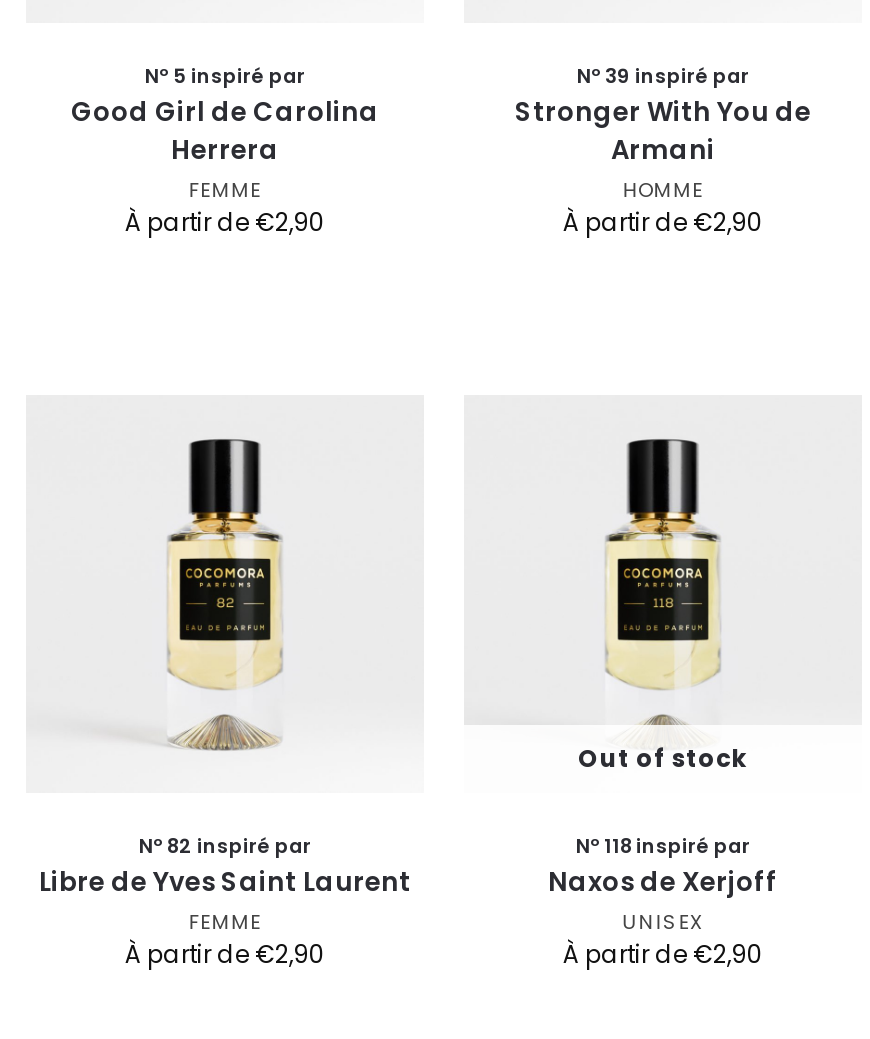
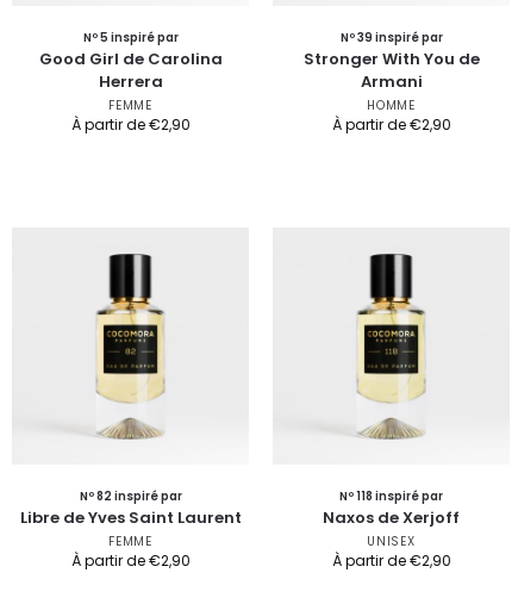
- Out of stock
